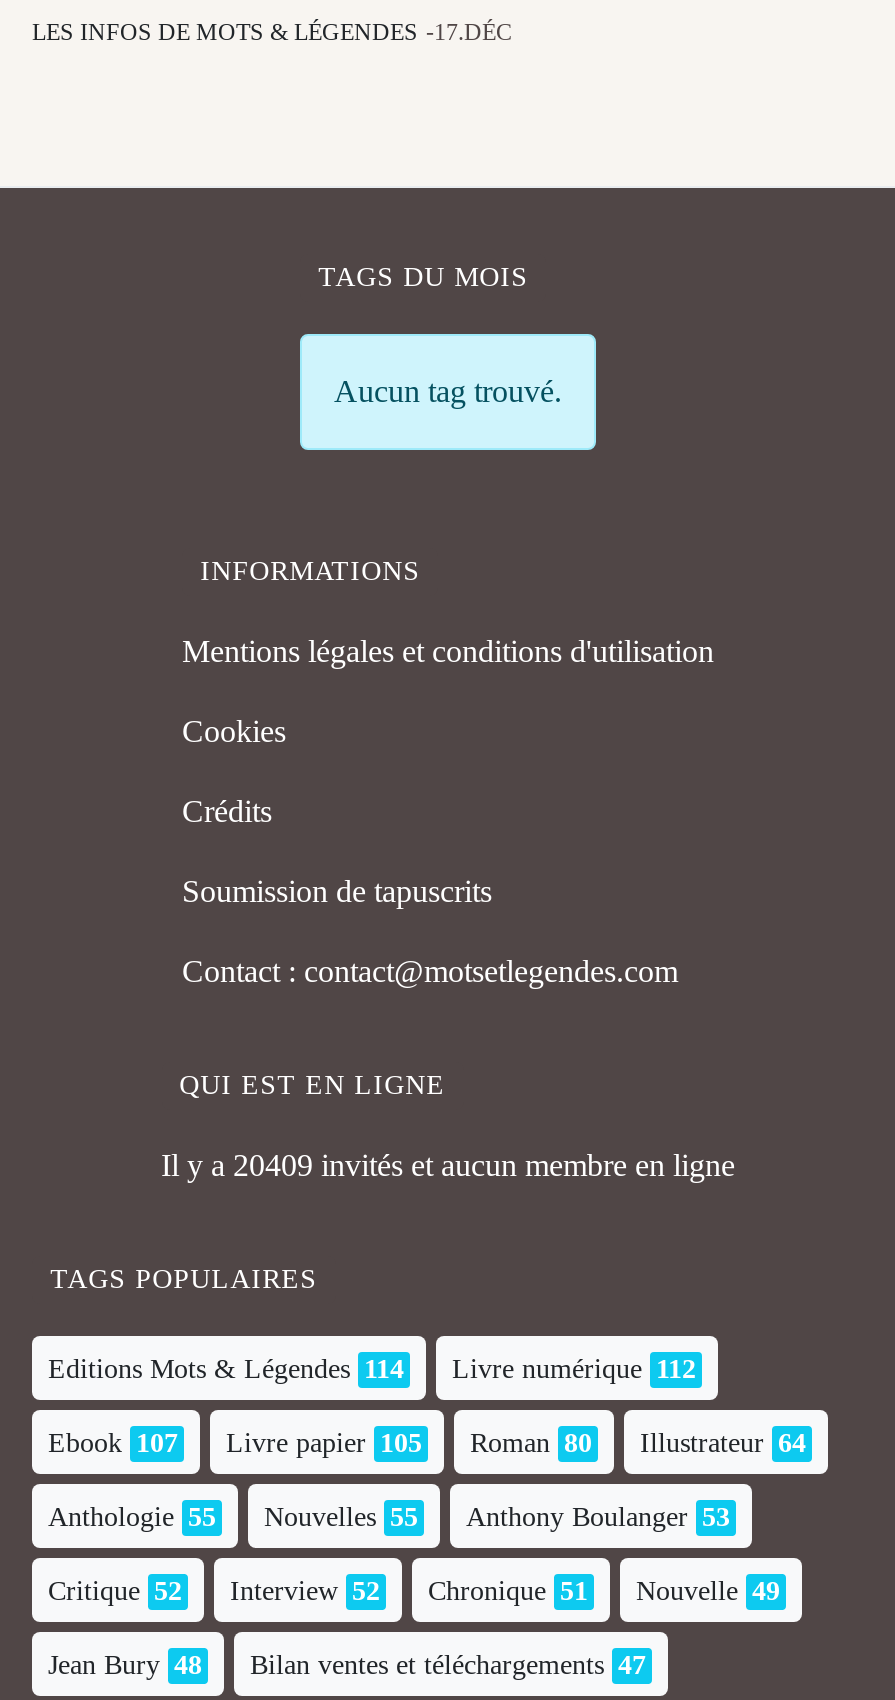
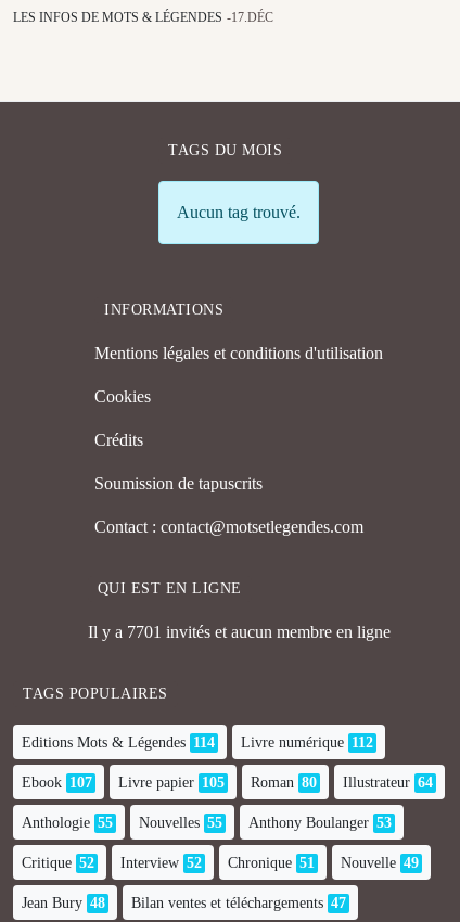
- Il y a 20409 invités et aucun membre en ligne
+ Il y a 7701 invités et aucun membre en ligne
